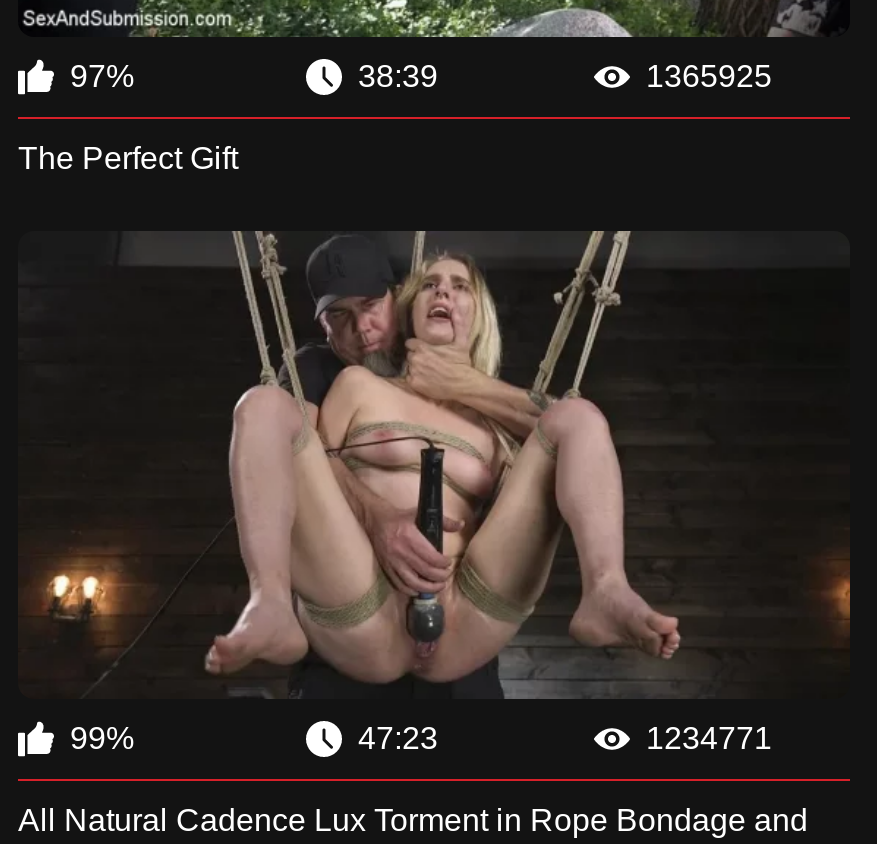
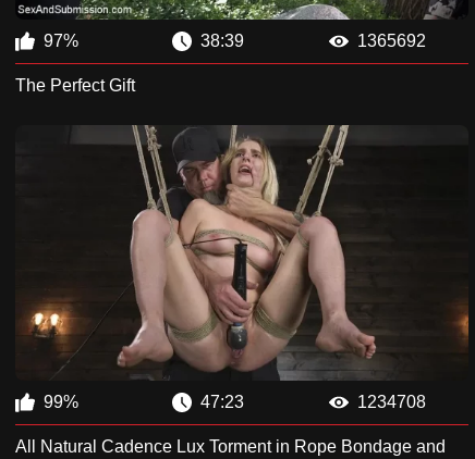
- 1365925
+ 1365692

- 1234771
+ 1234708
